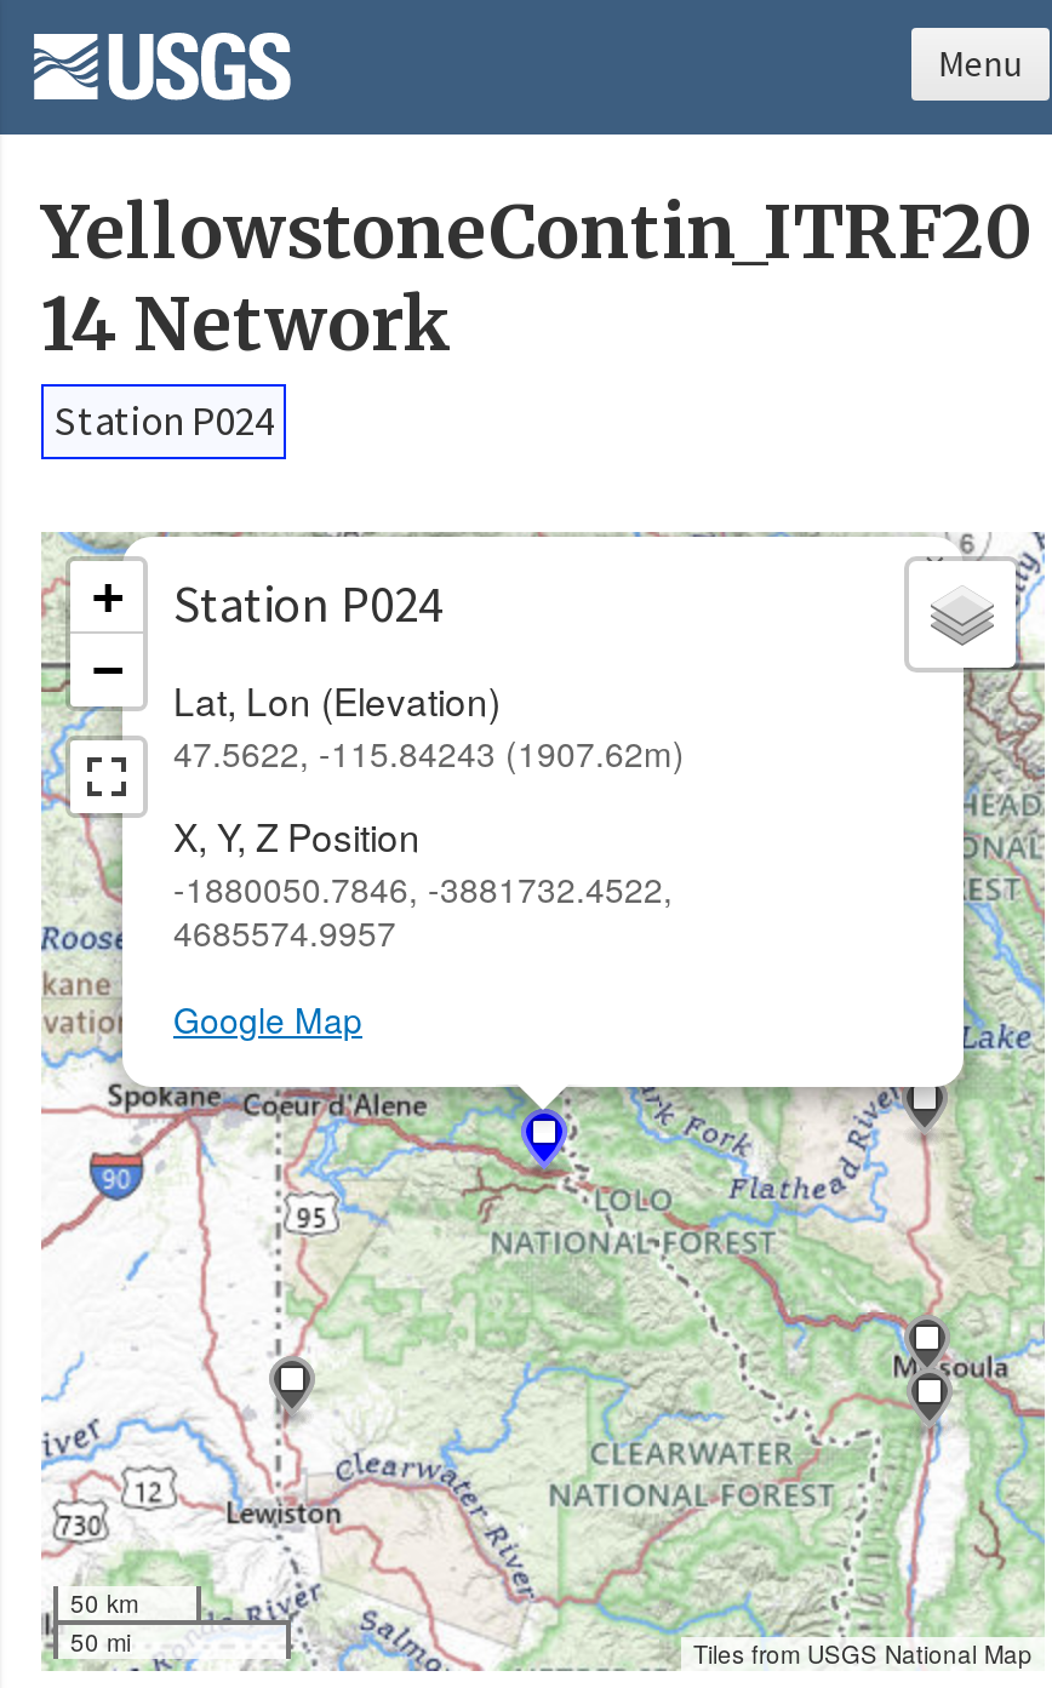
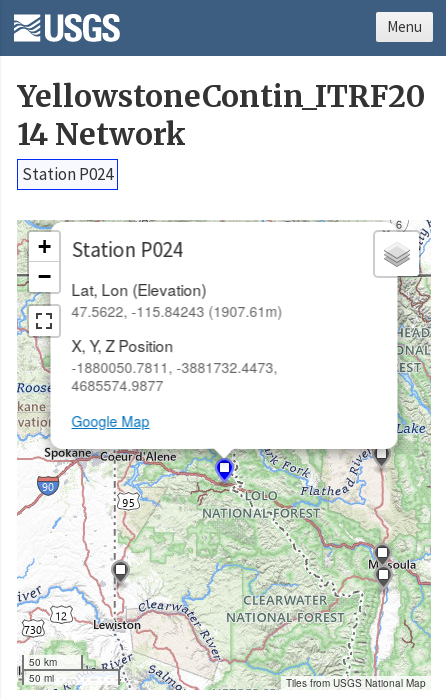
- 47.5622, -115.84243 (1907.62m)
+ 47.5622, -115.84243 (1907.61m)

- -1880050.7846, -3881732.4522,
+ -1880050.7811, -3881732.4473,

- 4685574.9957
+ 4685574.9877
